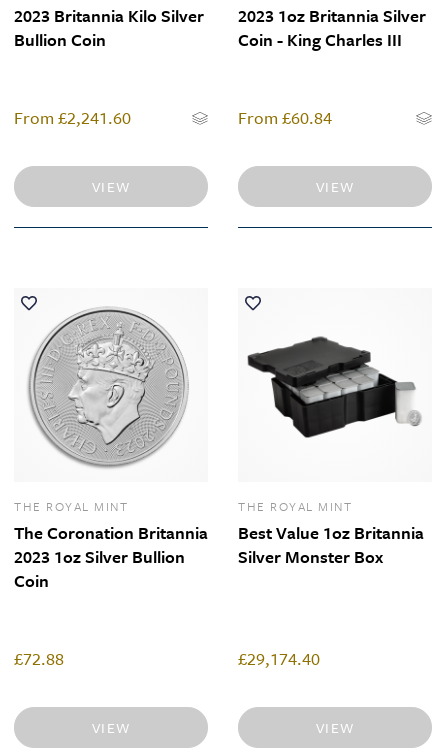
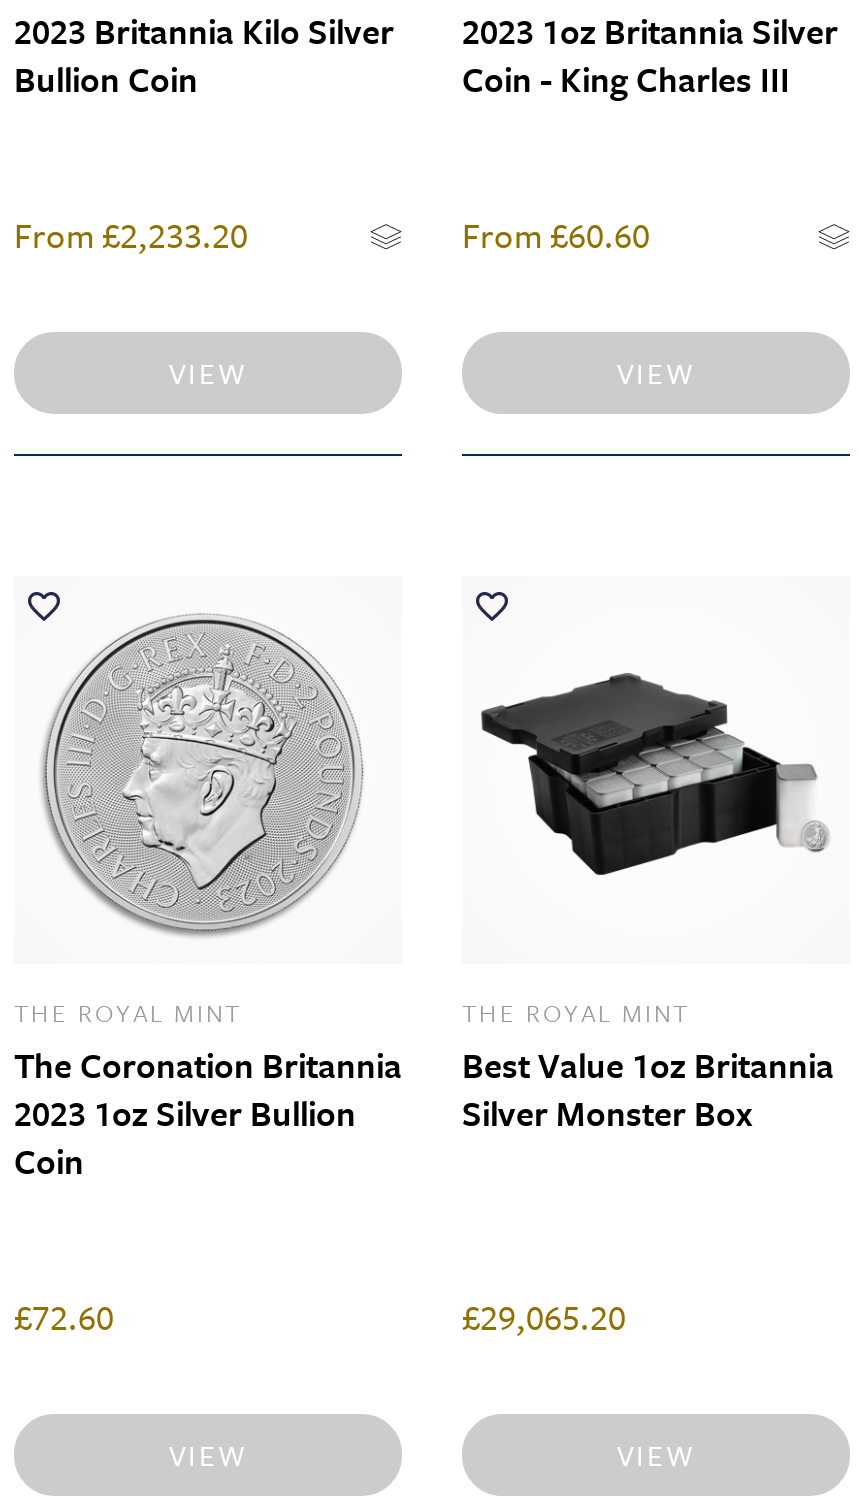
- From £2,241.60
+ From £2,233.20

- From £60.84
+ From £60.60

- £72.88
+ £72.60

- £29,174.40
+ £29,065.20
